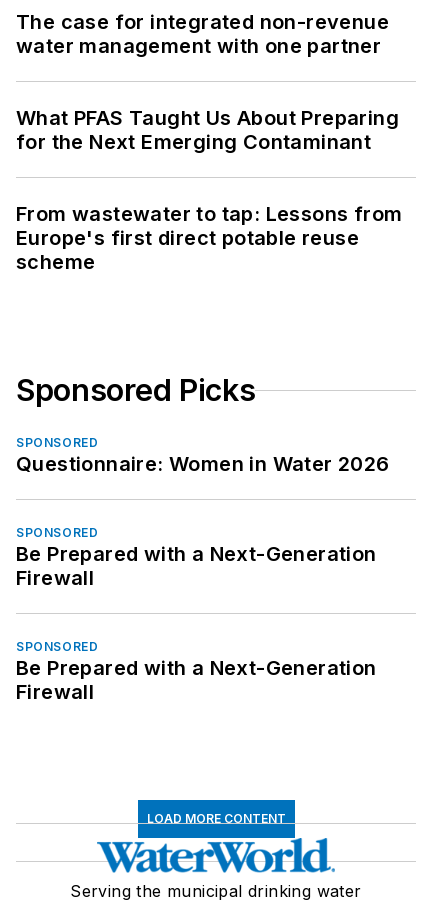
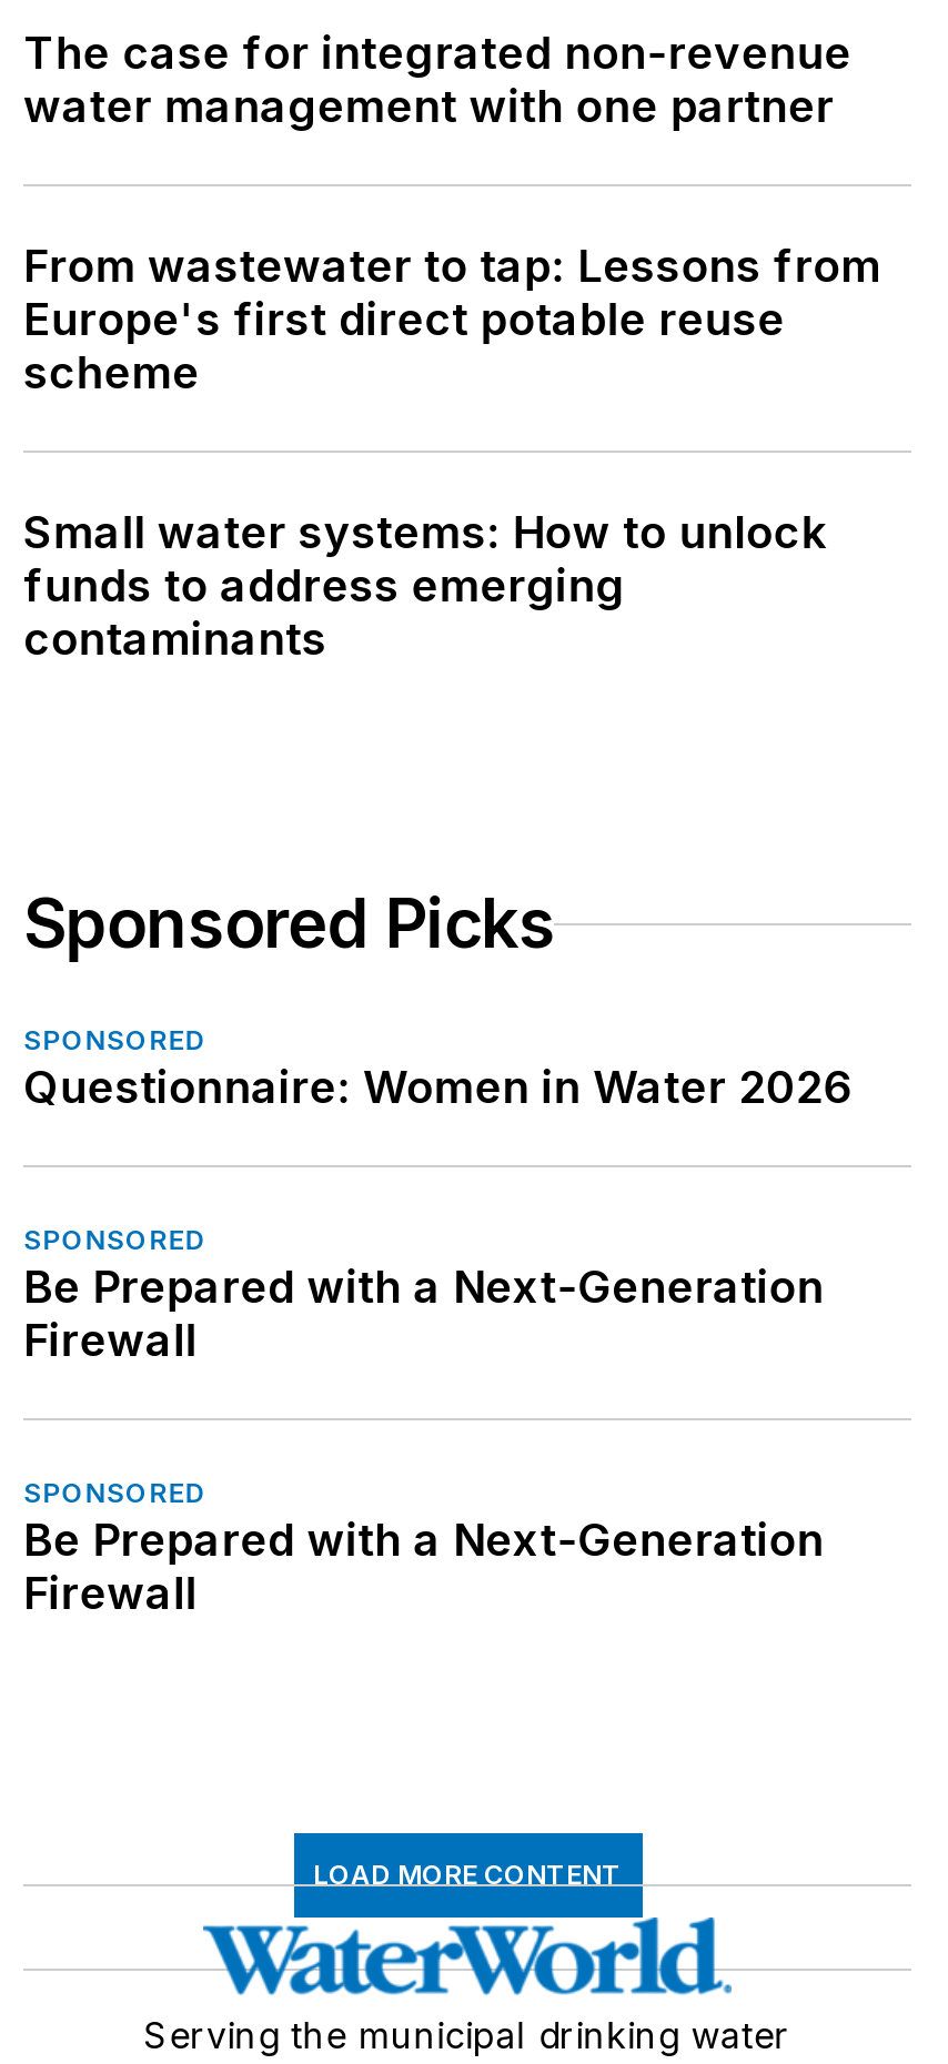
- What PFAS Taught Us About Preparing
- for the Next Emerging Contaminant

moved up: From wastewater to tap: Lessons from | Europe's first direct potable reuse | scheme

+ Small water systems: How to unlock
+ funds to address emerging
+ contaminants
